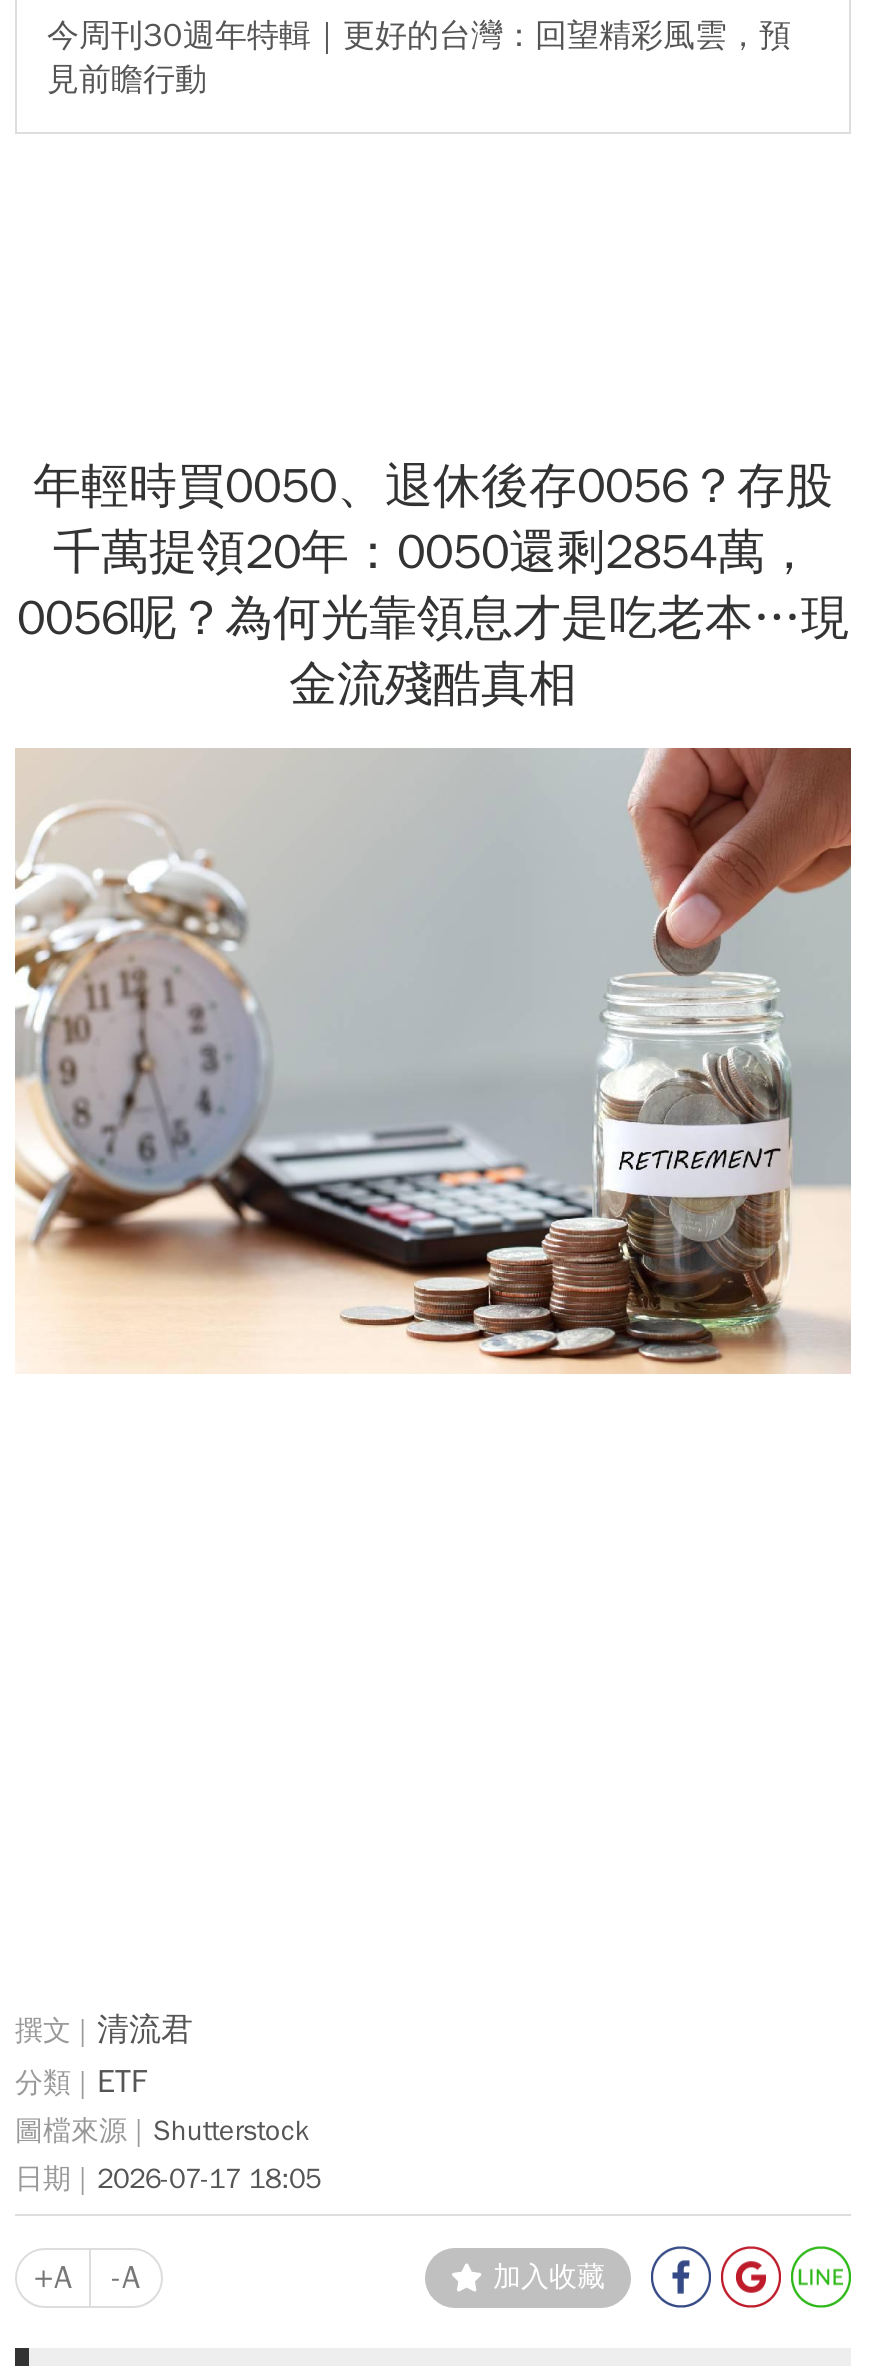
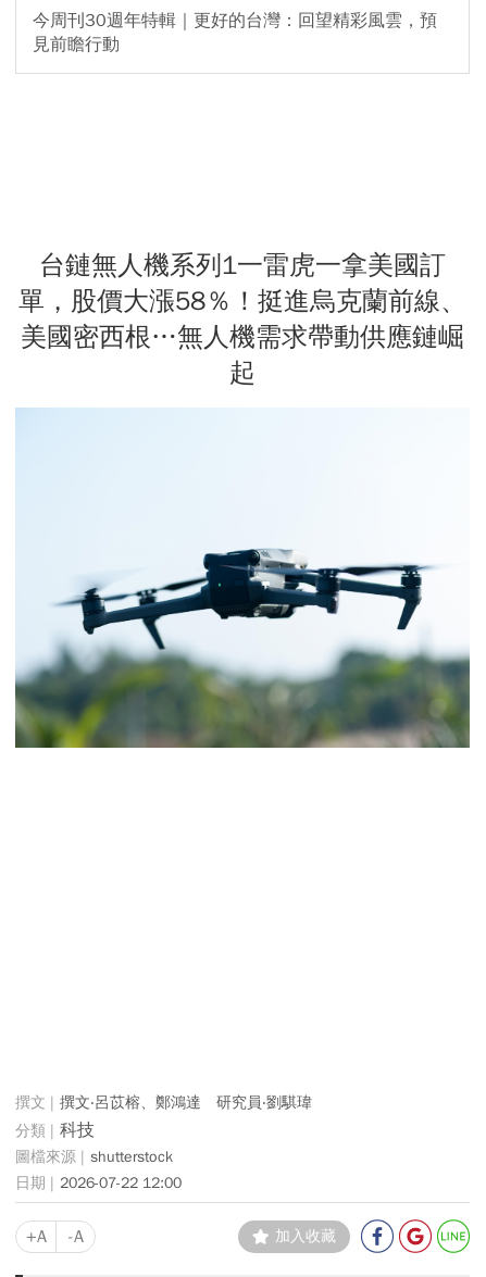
- 年輕時買0050、退休後存0056？存股
- 千萬提領20年：0050還剩2854萬，
- 0056呢？為何光靠領息才是吃老本…現
- 金流殘酷真相
+ 台鏈無人機系列1一雷虎一拿美國訂
+ 單，股價大漲58％！挺進烏克蘭前線、
+ 美國密西根…無人機需求帶動供應鏈崛
+ 起

- [image]
+ [image]

- 清流君
- ETF
- Shutterstock
- 2026-07-17 18:05
+ 撰文‧呂苡榕、鄭鴻達 研究員‧劉騏瑋
+ 科技
+ shutterstock
+ 2026-07-22 12:00
